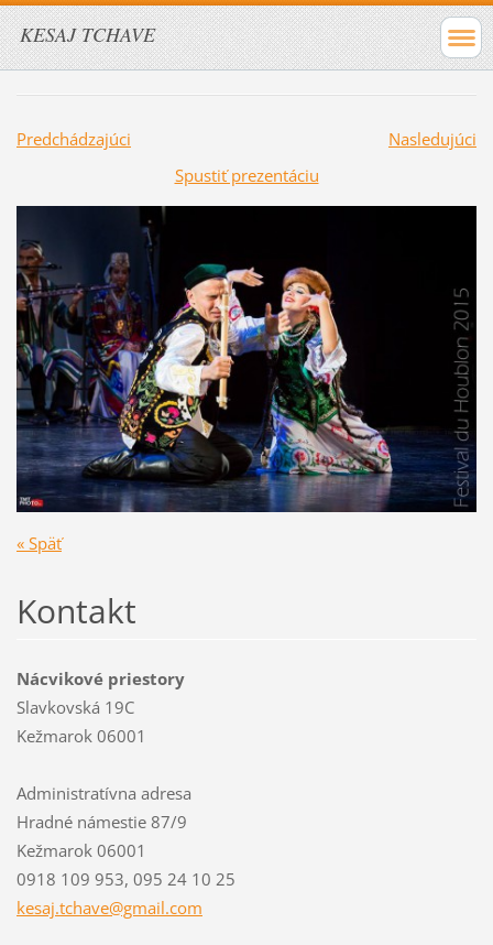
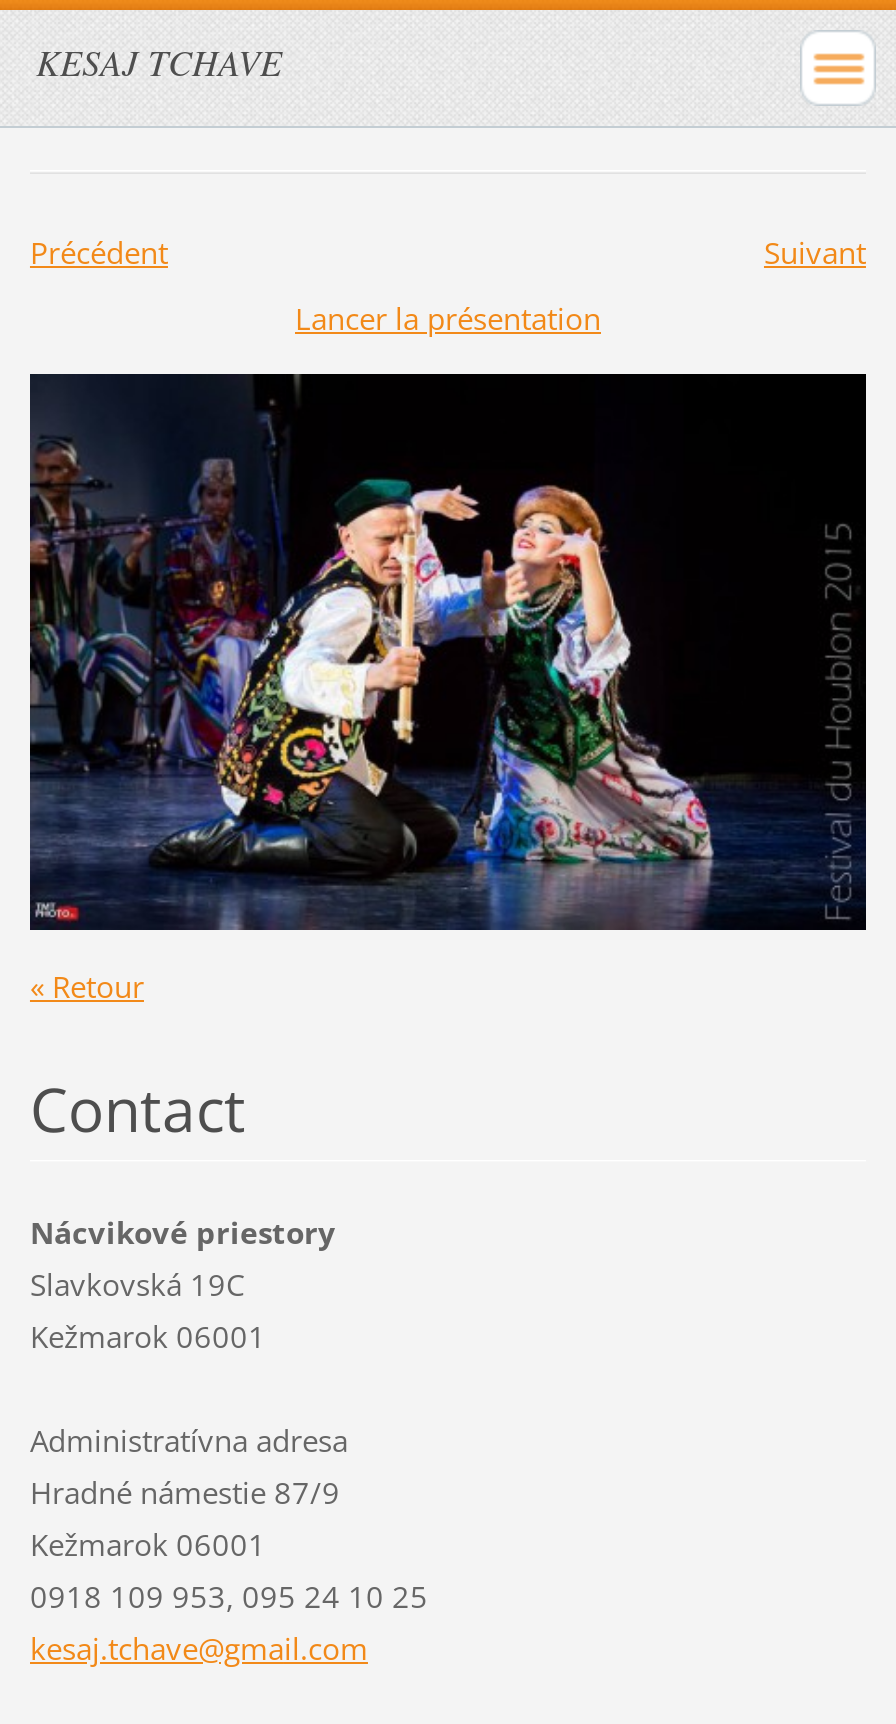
- Predchádzajúci
- Nasledujúci
+ Précédent
+ Suivant

- Spustiť prezentáciu
+ Lancer la présentation

- « Späť
+ « Retour

- Kontakt
+ Contact
